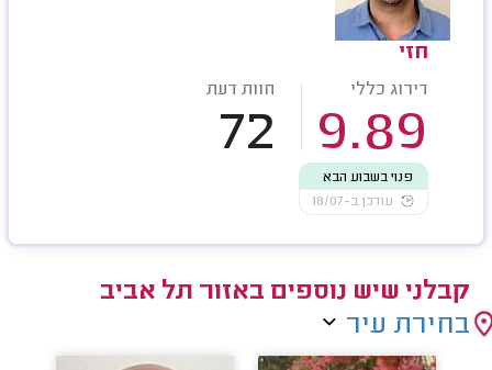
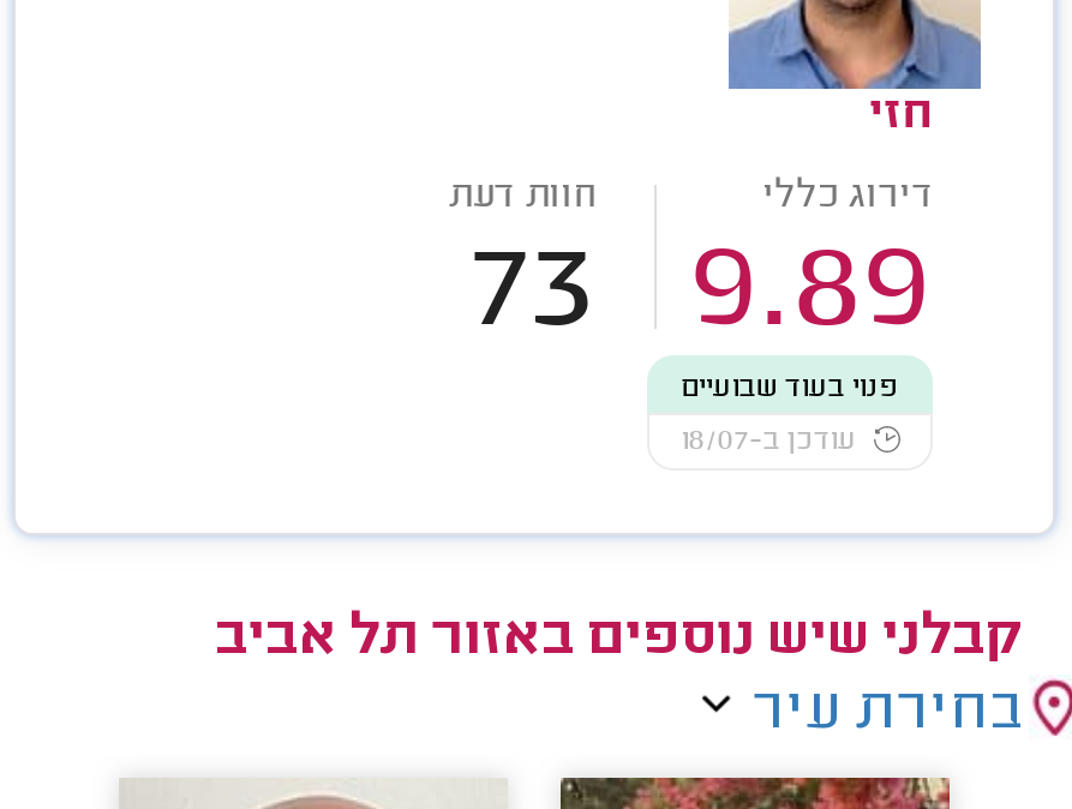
- 72 9.89
+ 73 9.89

- פנוי בשבוע הבא
+ פנוי בעוד שבועיים
